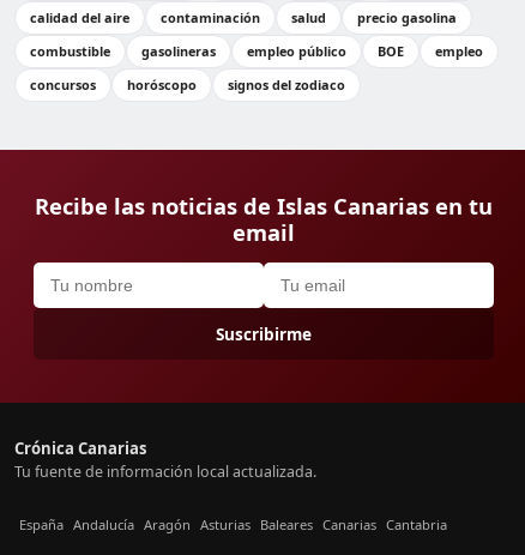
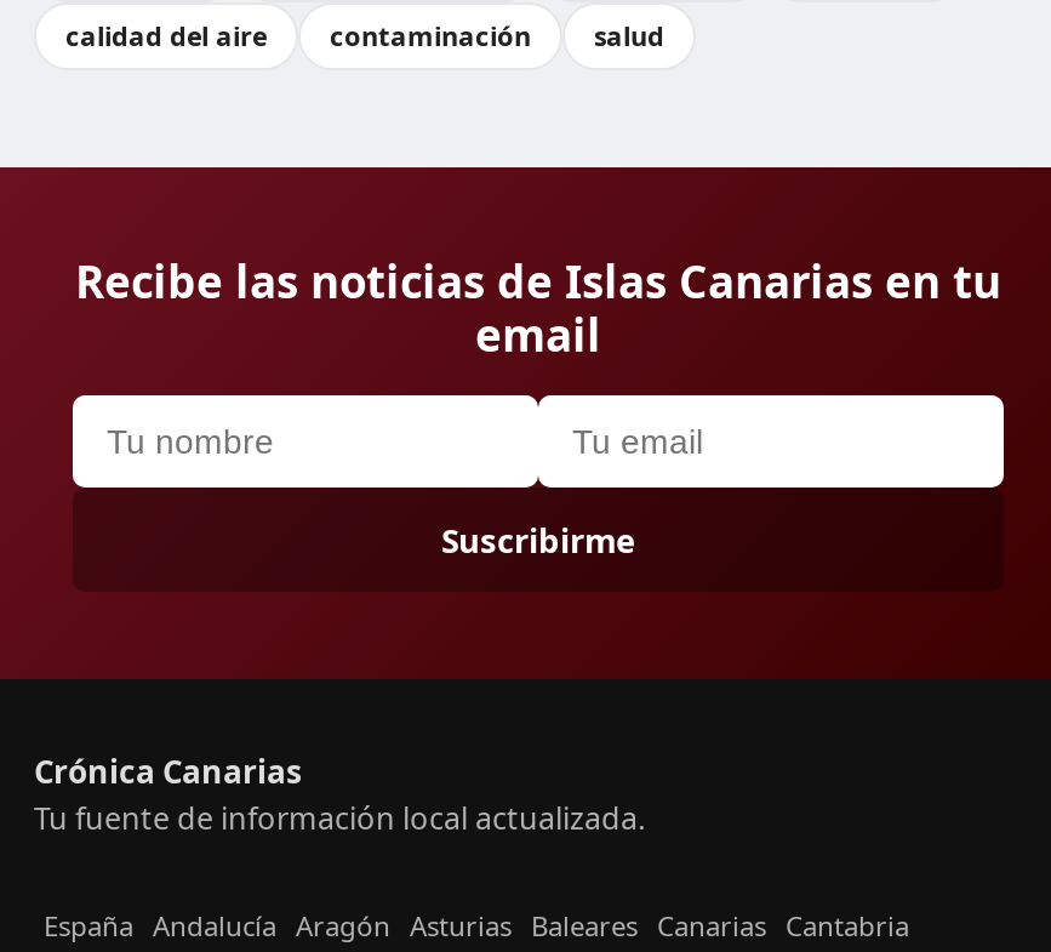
- precio gasolina
- combustible
- gasolineras
- empleo público
- BOE
- empleo
- concursos
- horóscopo
- signos del zodiaco
